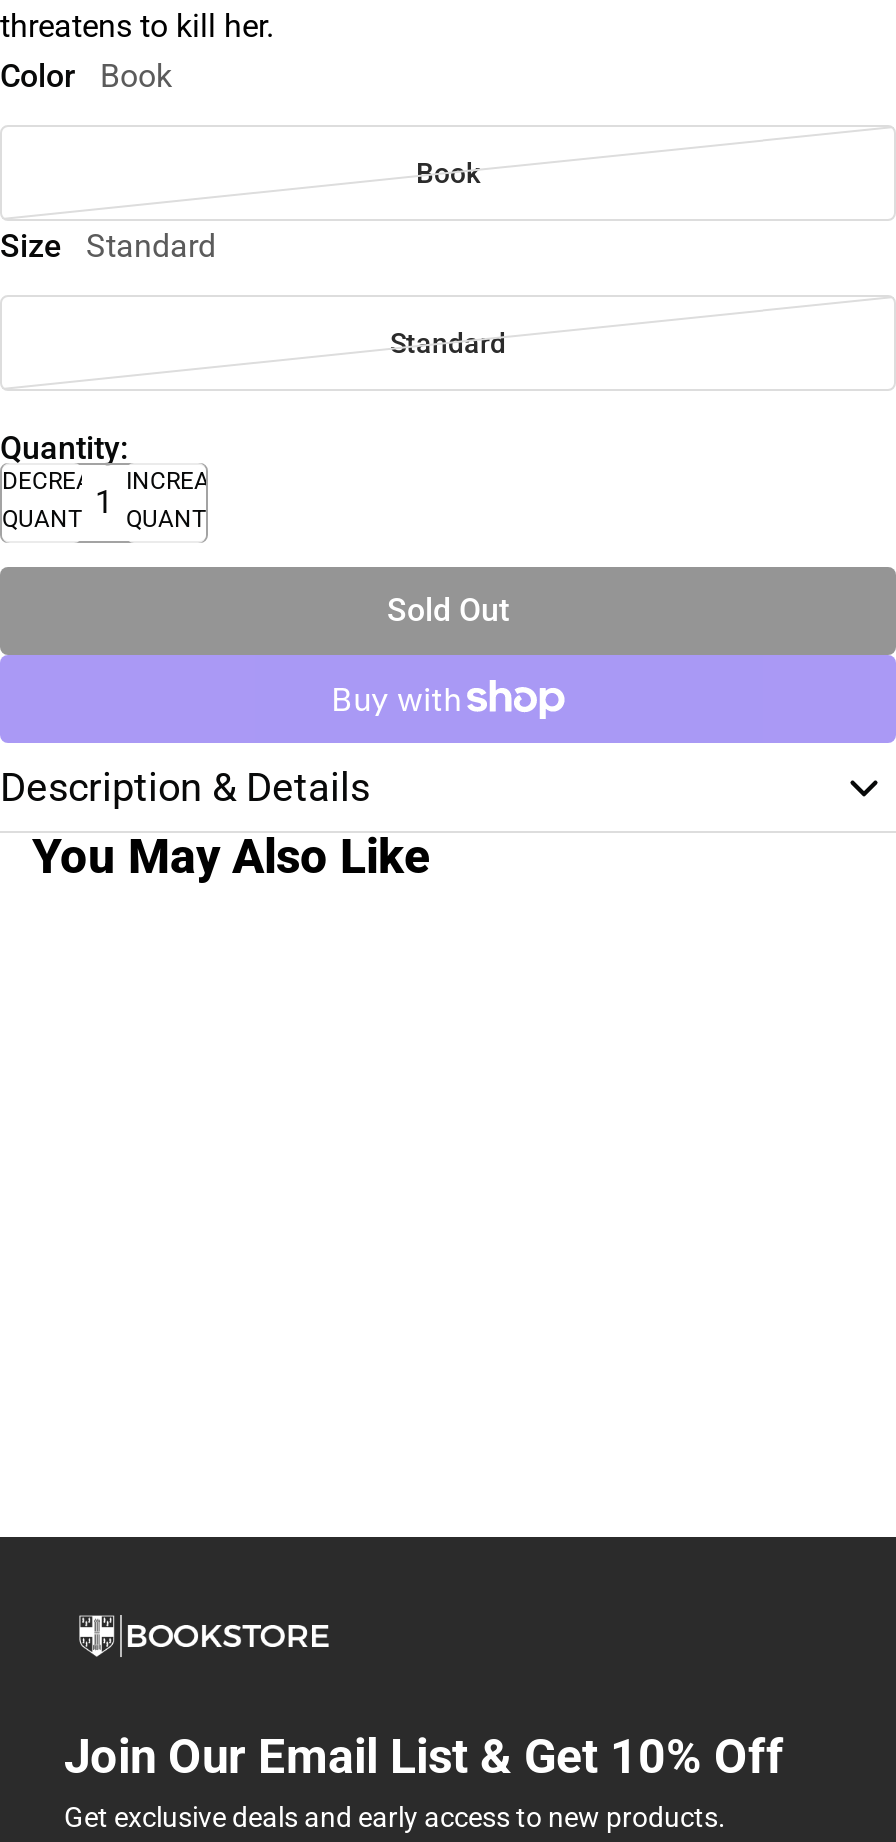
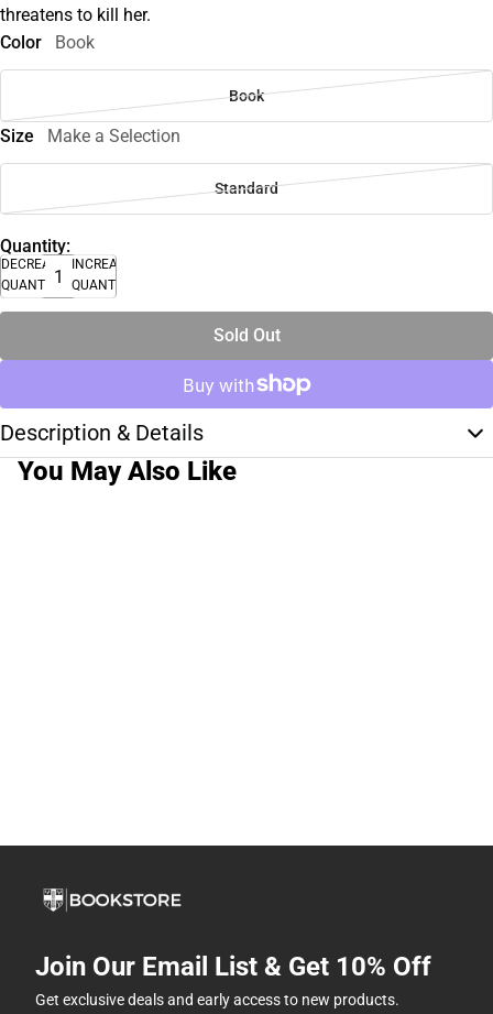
- Size Standard
+ Size Make a Selection
